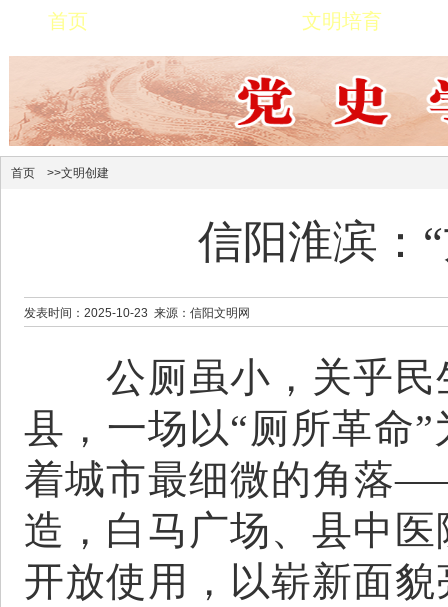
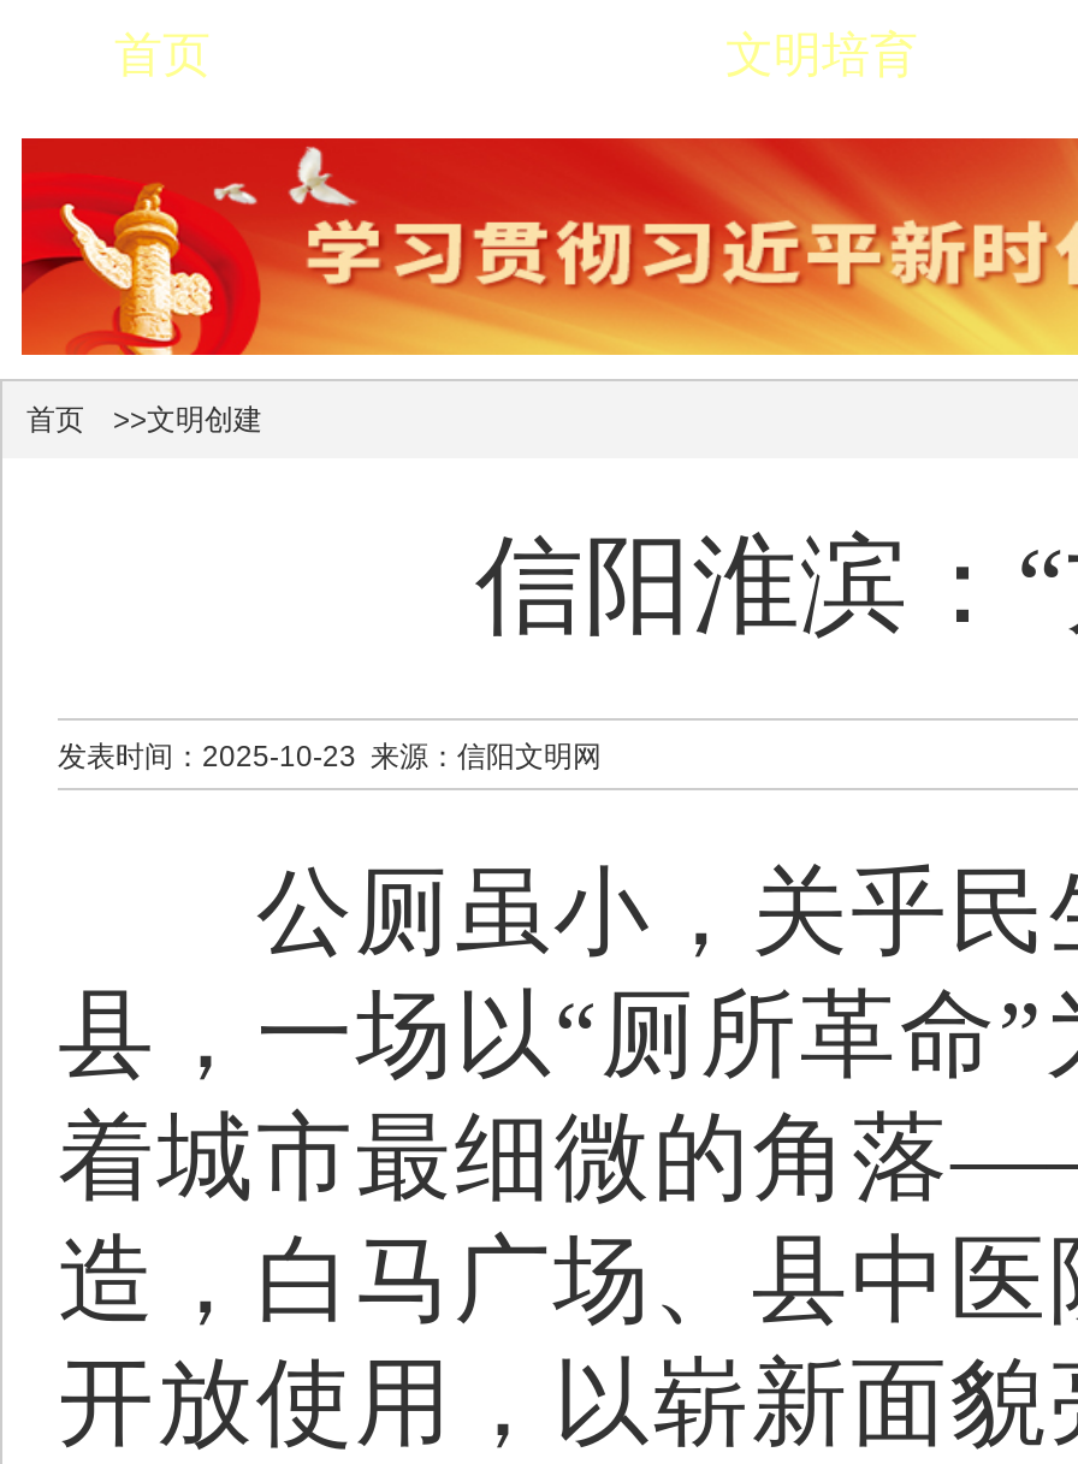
- [image]
+ [image]
